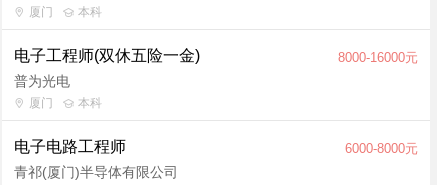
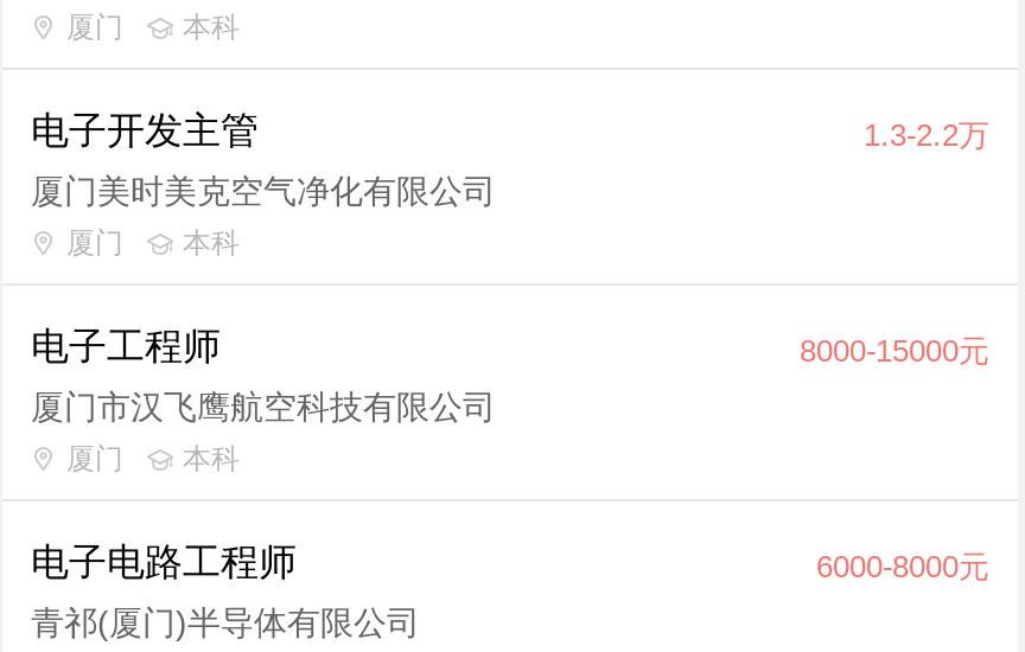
- 电子工程师(双休五险一金)
- 8000-16000元
- 普为光电
+ 电子开发主管
+ 1.3-2.2万
+ 厦门美时美克空气净化有限公司
+ 厦门
+ 本科
+ 电子工程师
+ 8000-15000元
+ 厦门市汉飞鹰航空科技有限公司
